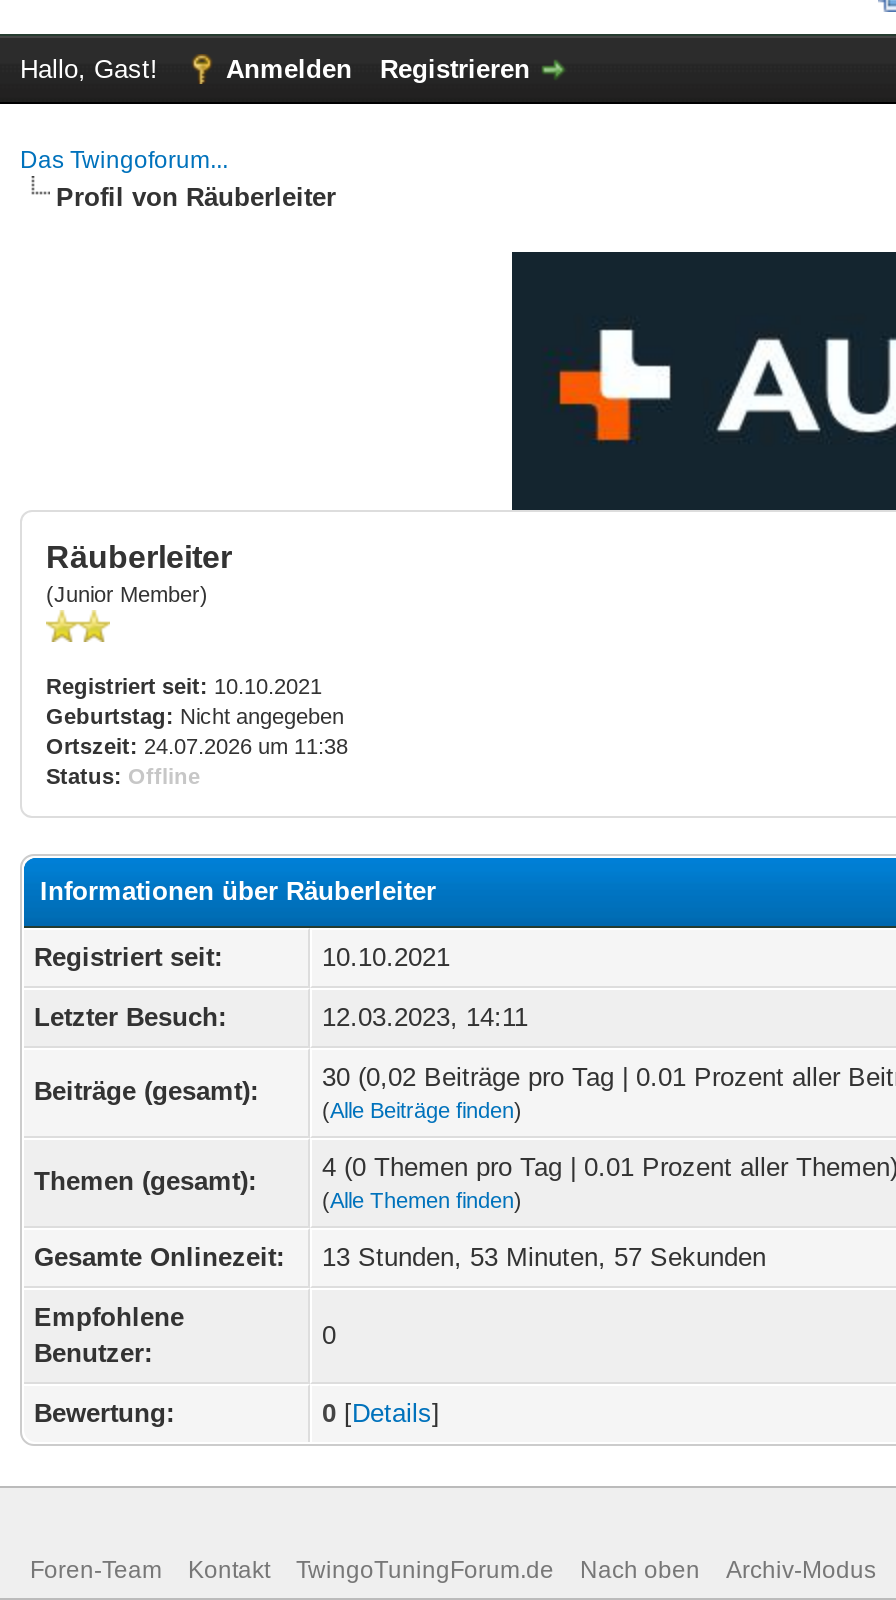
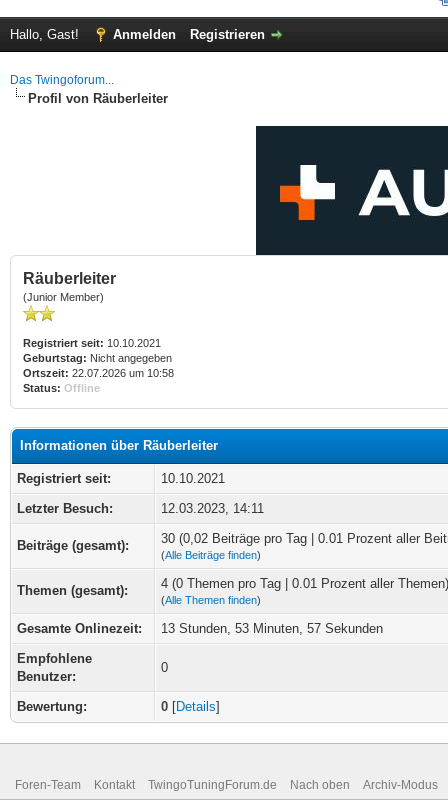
- Ortszeit: 24.07.2026 um 11:38
+ Ortszeit: 22.07.2026 um 10:58
